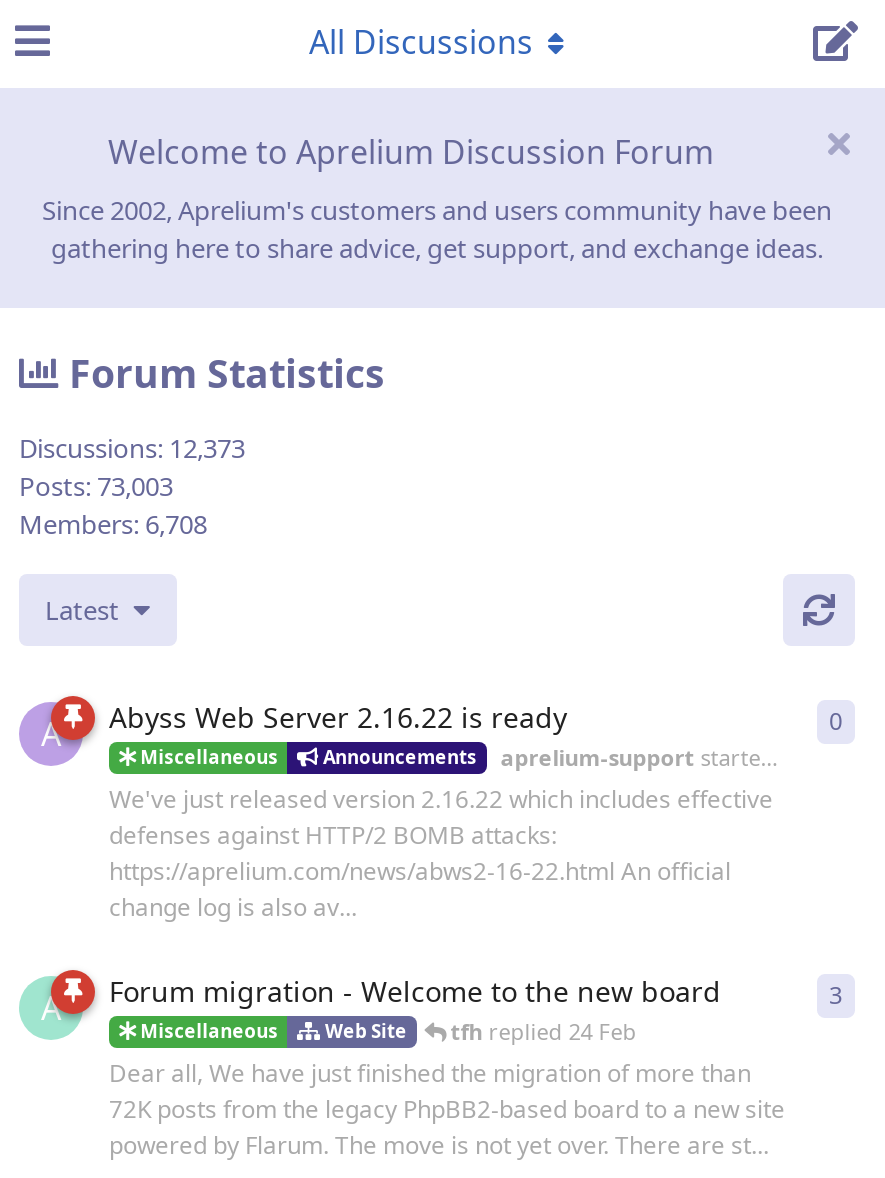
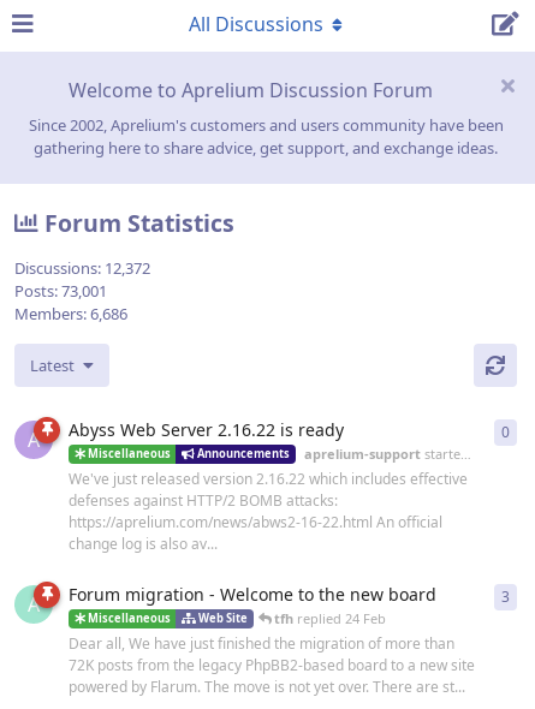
- Discussions: 12,373
+ Discussions: 12,372

- Posts: 73,003
+ Posts: 73,001

- Members: 6,708
+ Members: 6,686
